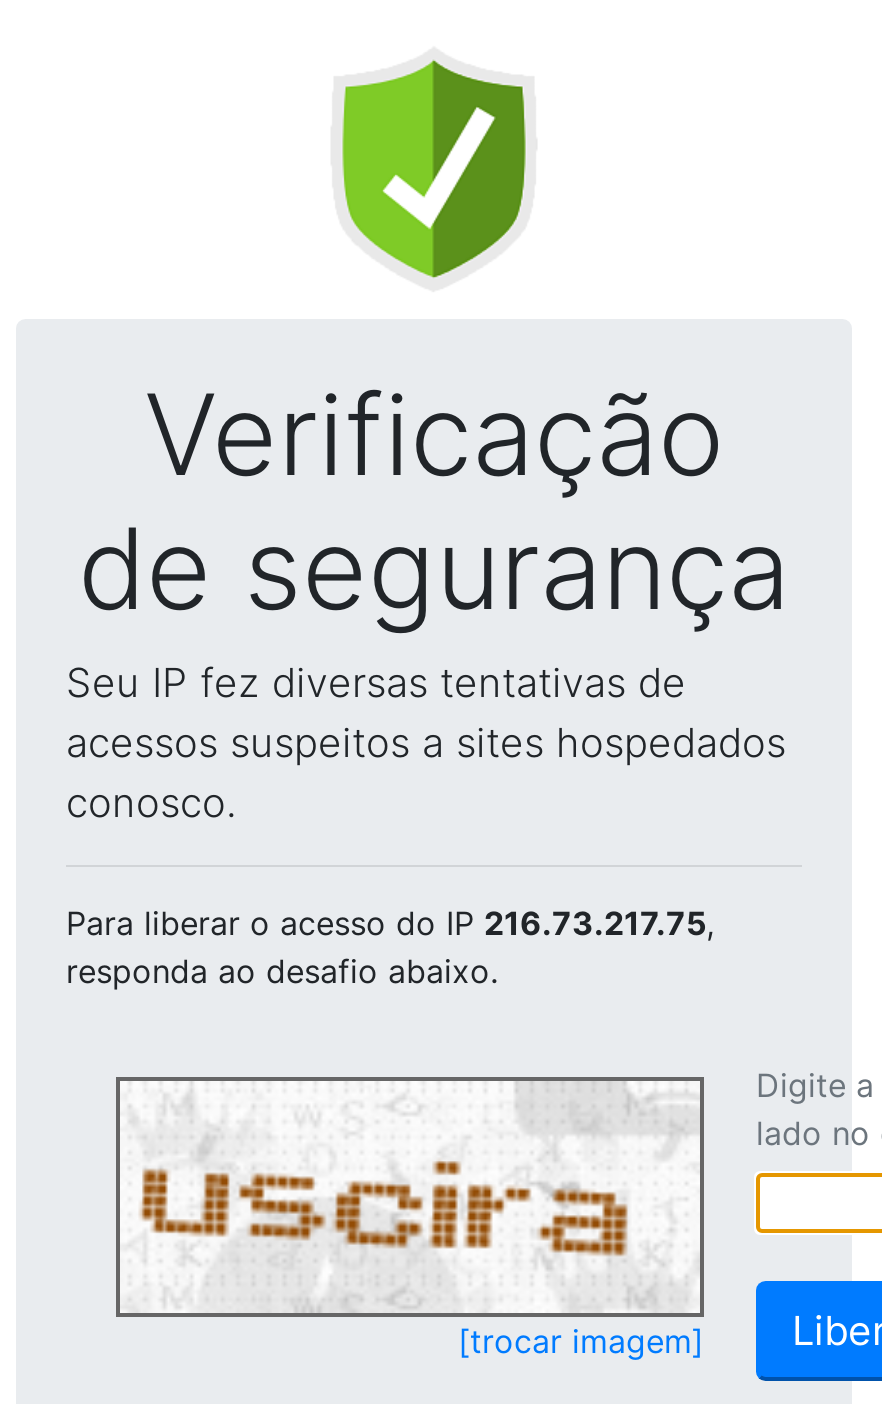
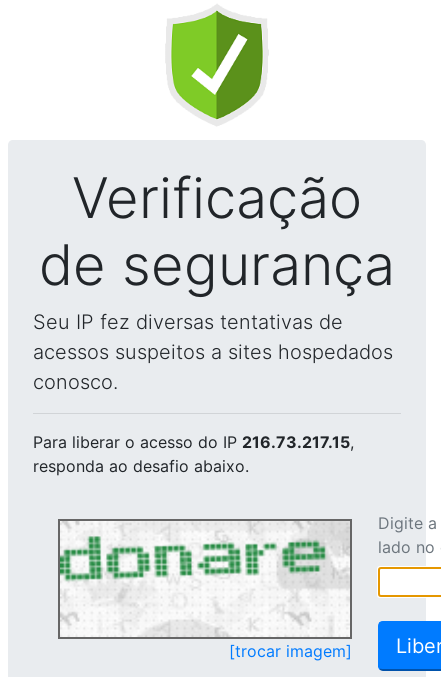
- Para liberar o acesso do IP 216.73.217.75,
+ Para liberar o acesso do IP 216.73.217.15,

- [image]
+ [image]
